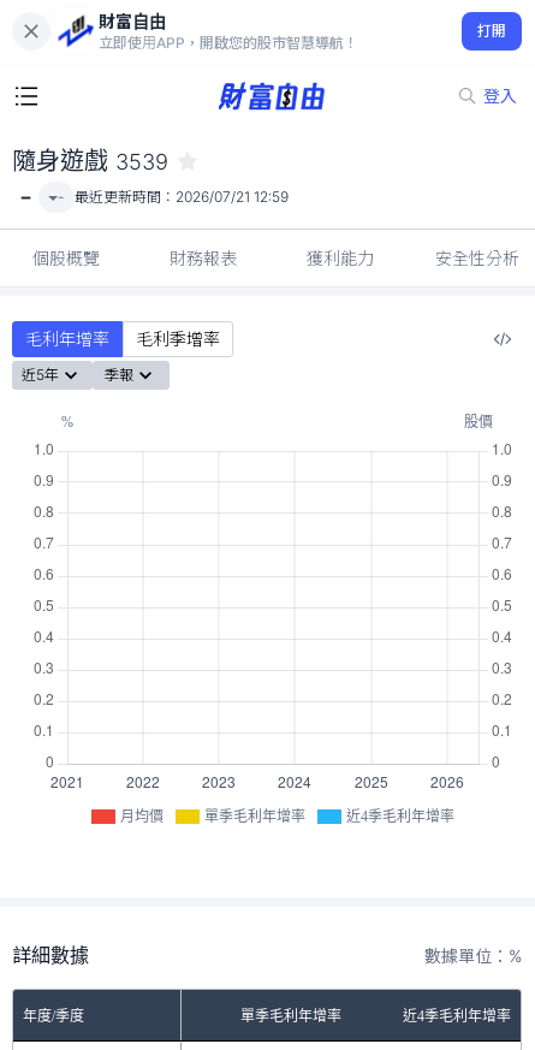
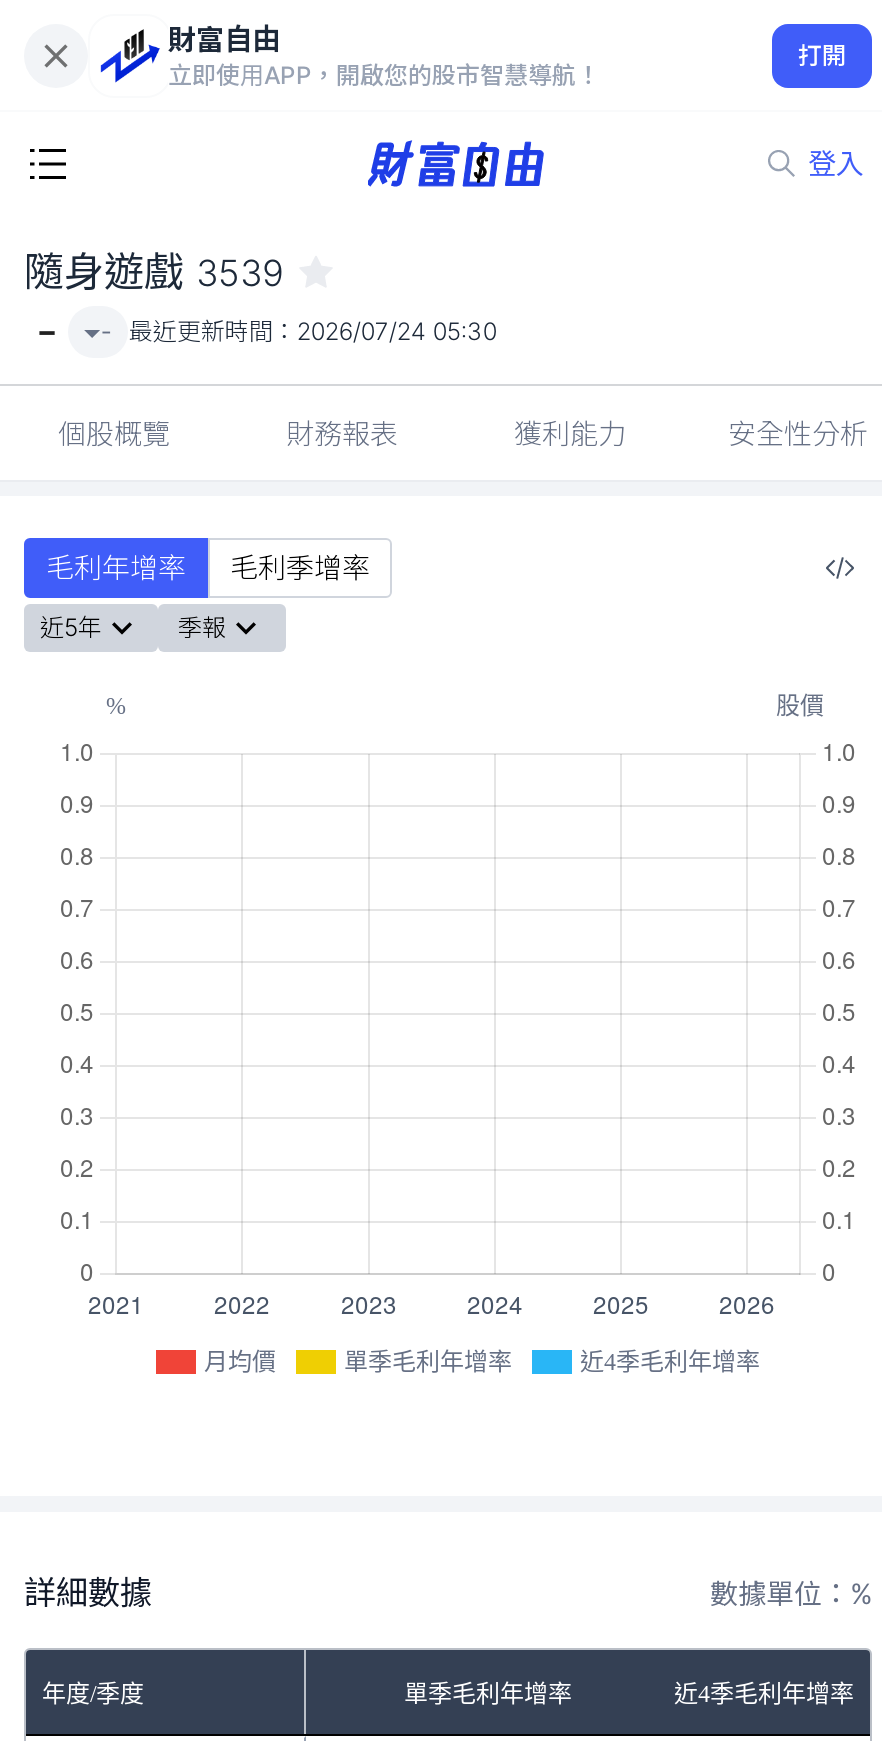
- - 最近更新時間：2026/07/21 12:59
+ - 最近更新時間：2026/07/24 05:30
